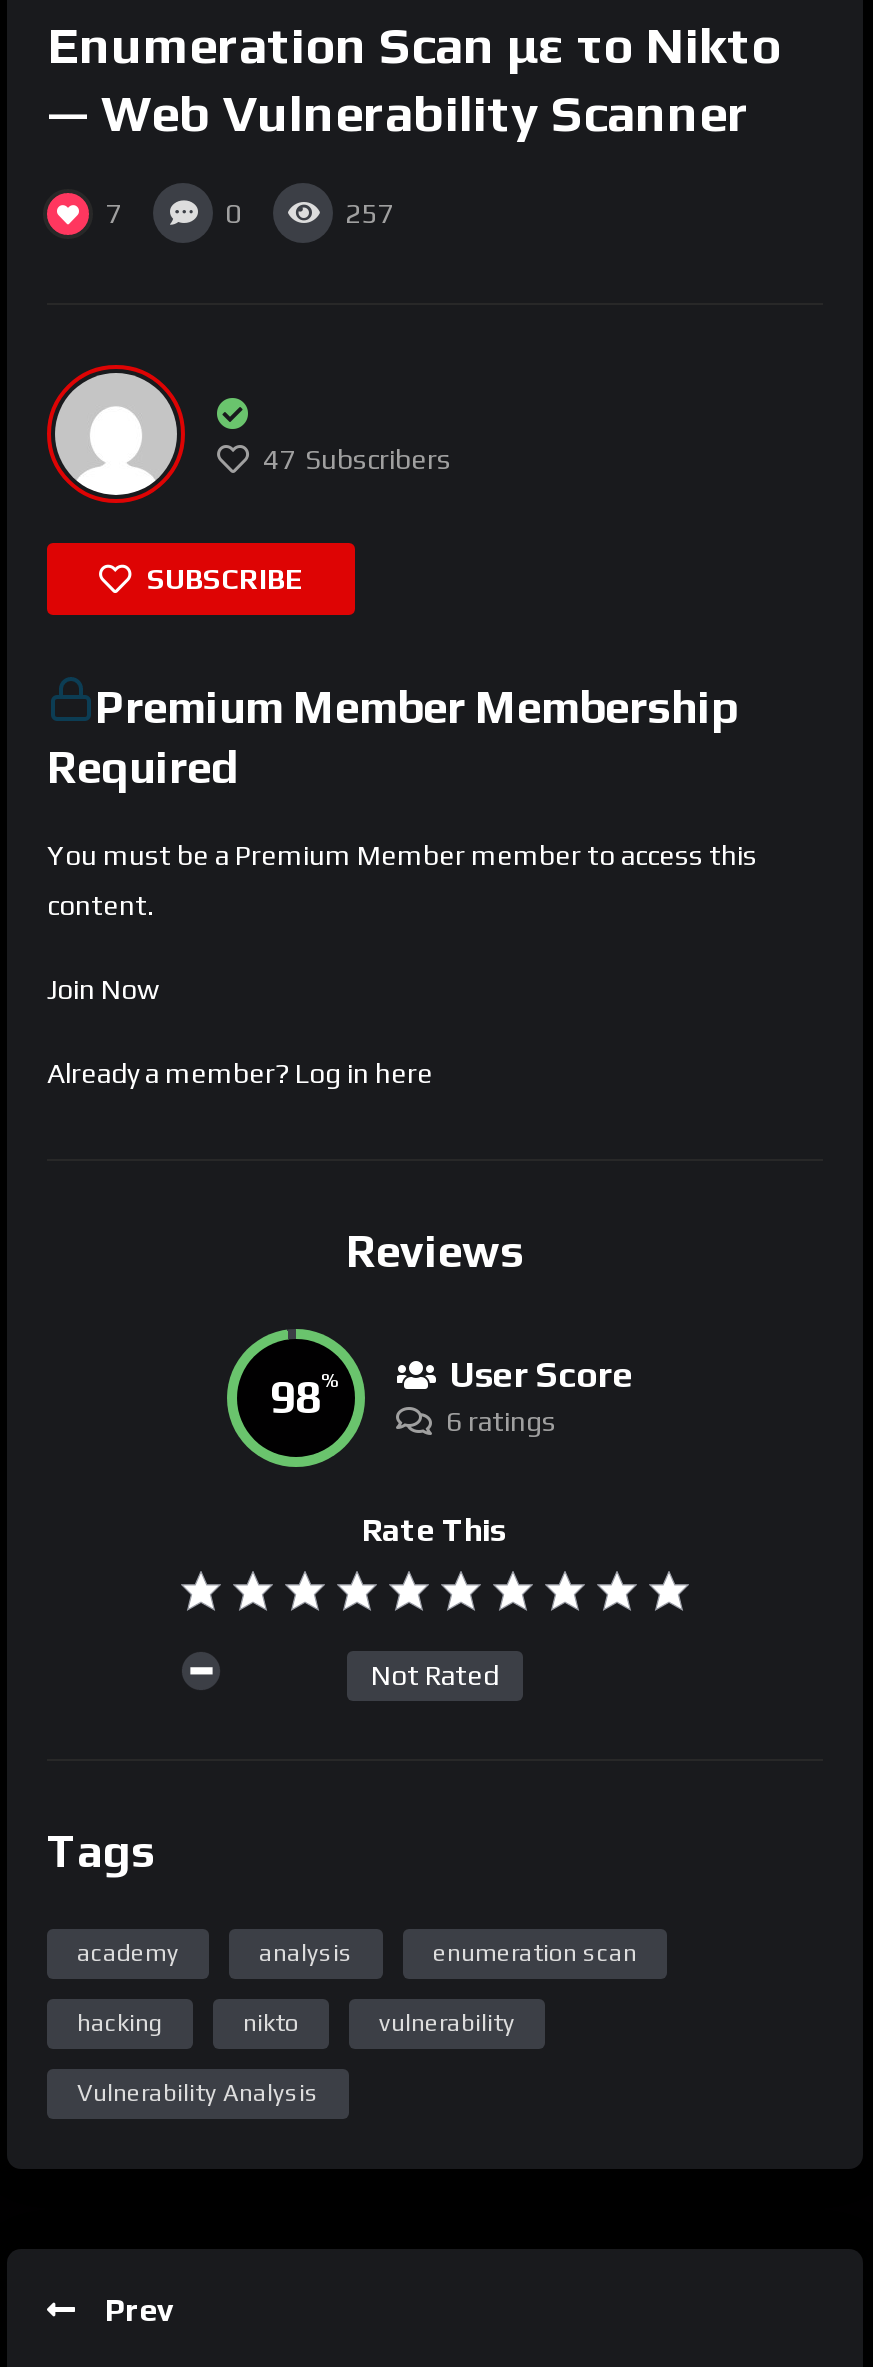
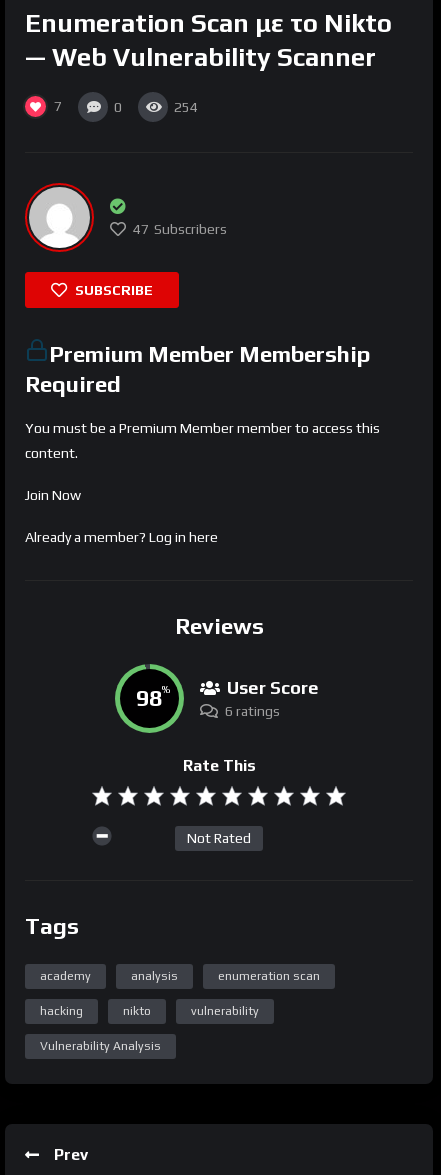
- 257
+ 254
